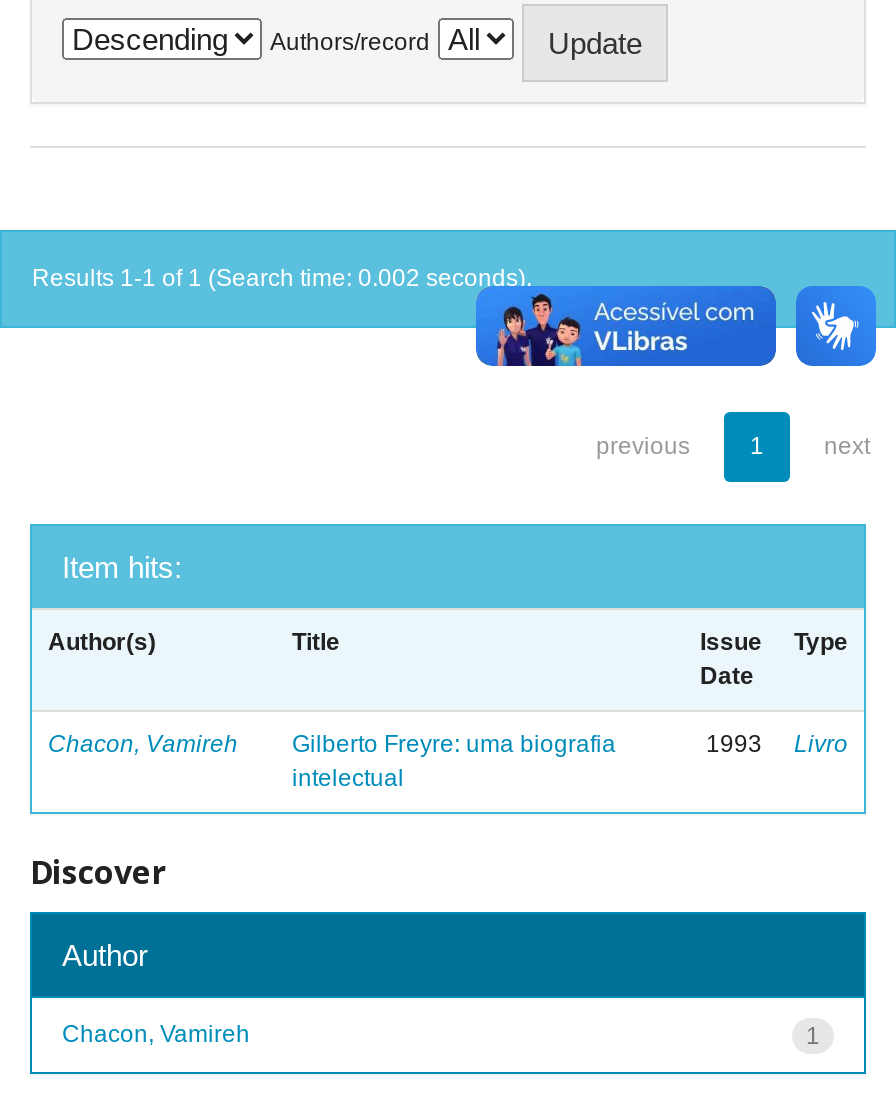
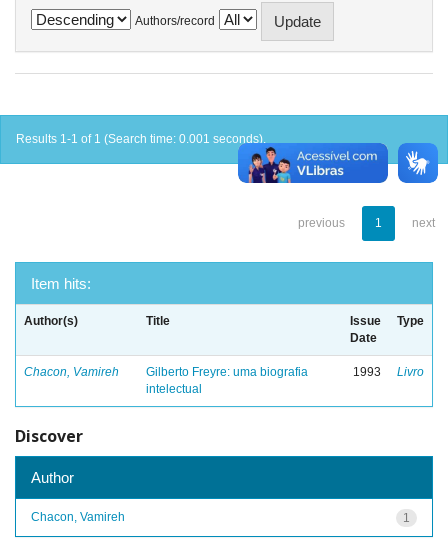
- Results 1-1 of 1 (Search time: 0.002 seconds).
+ Results 1-1 of 1 (Search time: 0.001 seconds).
